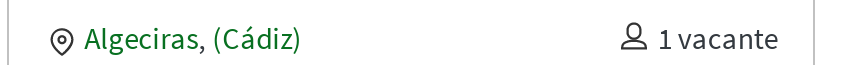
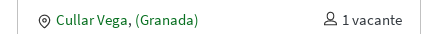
- Algeciras, (Cádiz)
+ Cullar Vega, (Granada)
